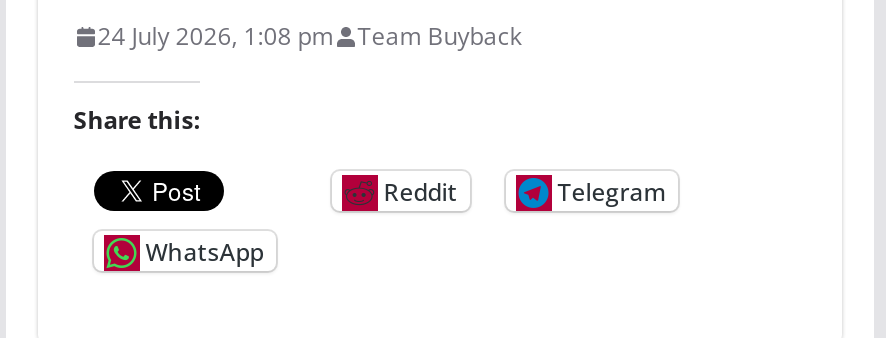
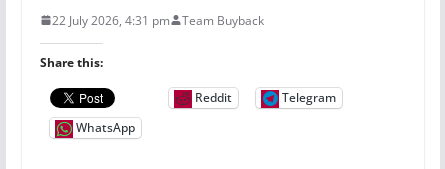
- 24 July 2026, 1:08 pm Team Buyback
+ 22 July 2026, 4:31 pm Team Buyback
